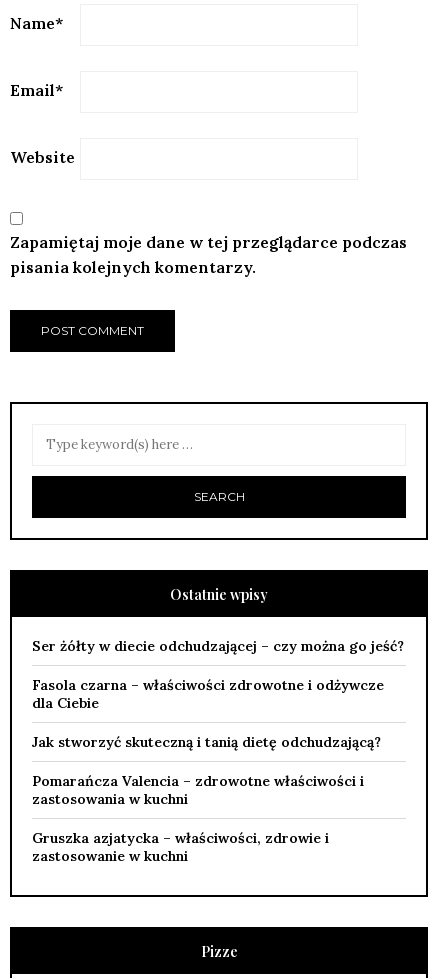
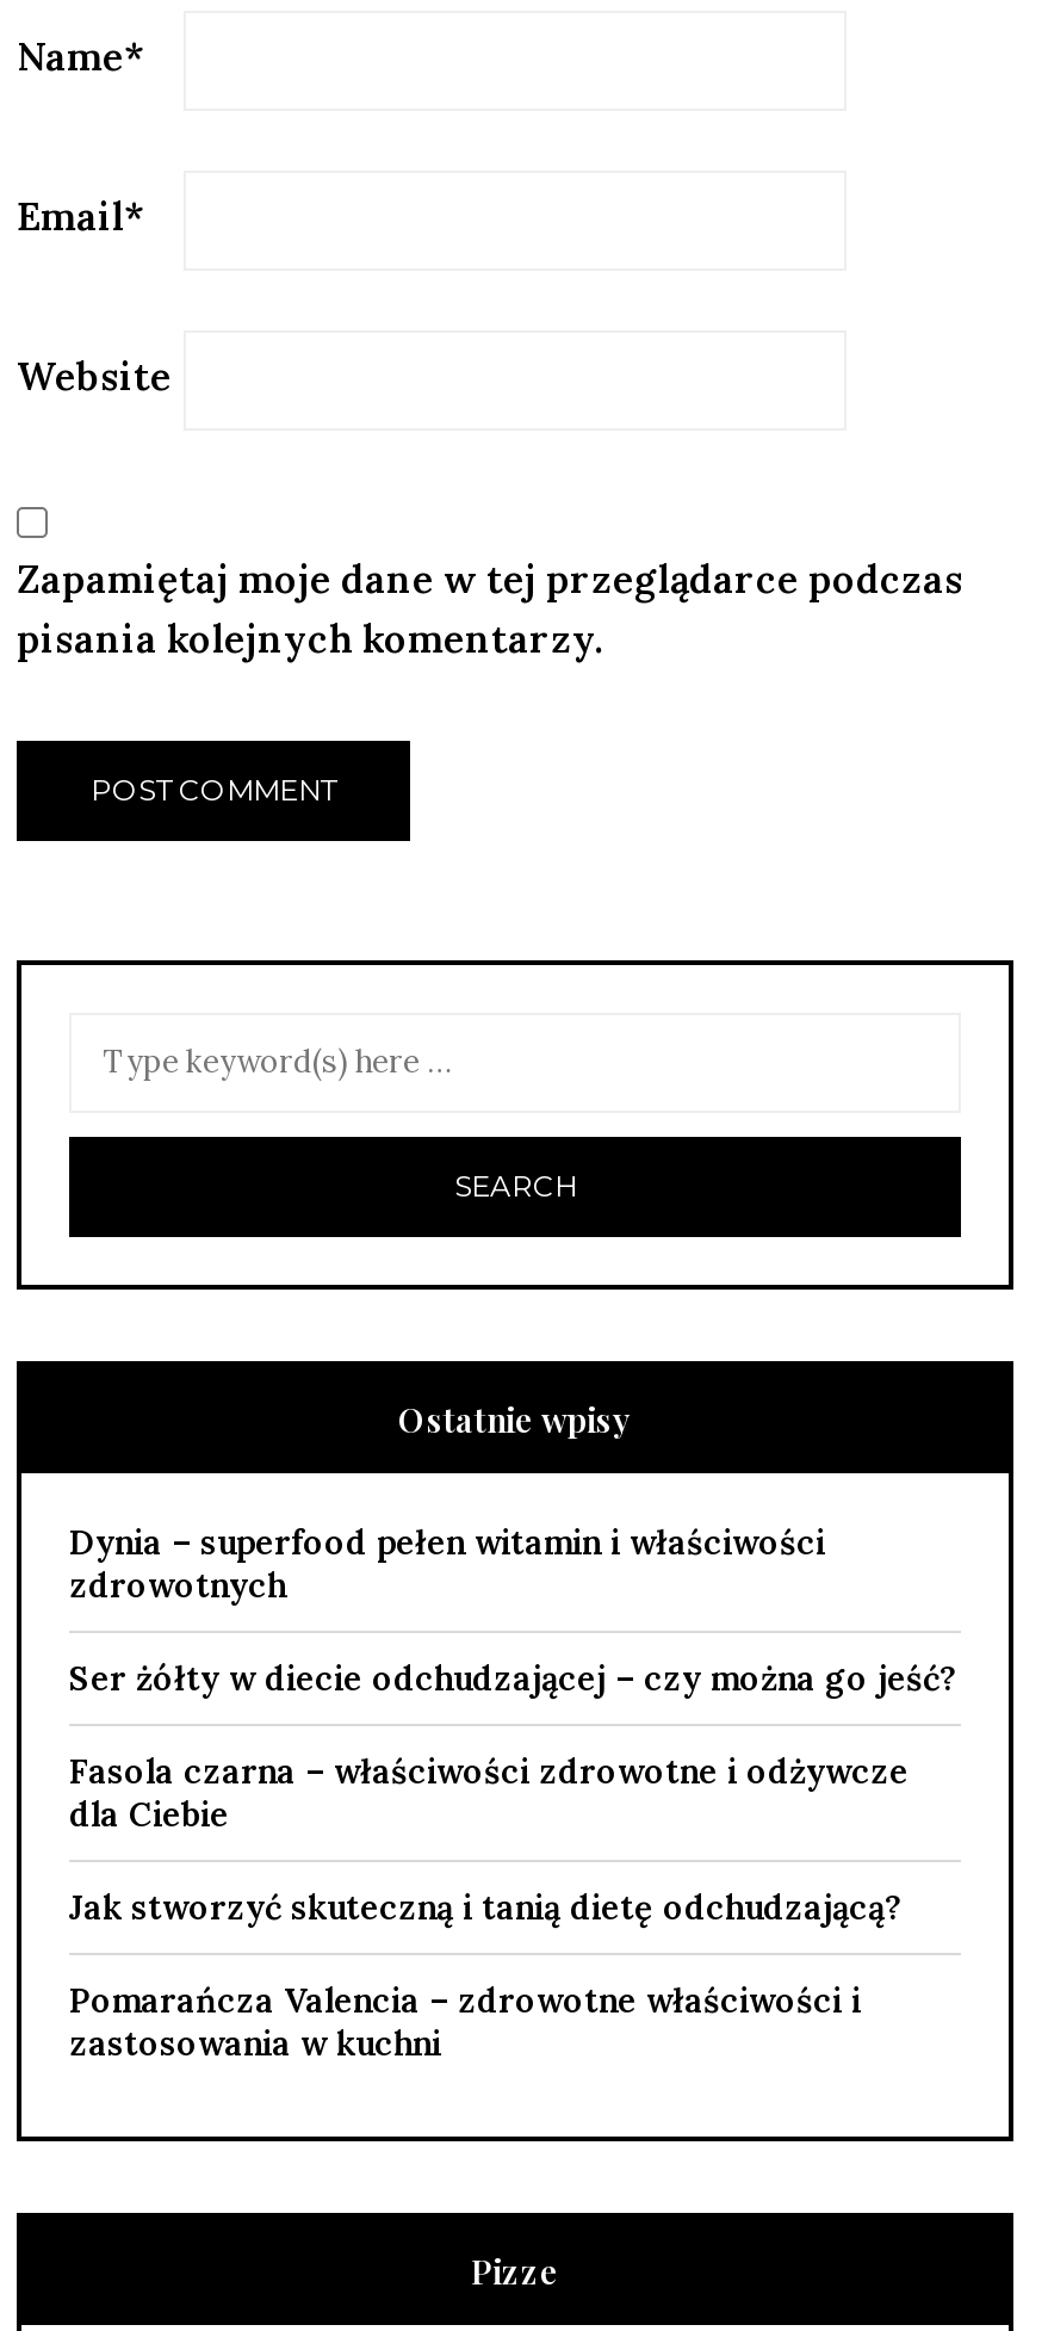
+ Dynia – superfood pełen witamin i właściwości
+ zdrowotnych

moved down: Ser żółty w diecie odchudzającej – czy można go jeść? | Fasola czarna – właściwości zdrowotne i odżywcze | dla Ciebie | Jak stworzyć skuteczną i tanią dietę odchudzającą? | Pomarańcza Valencia – zdrowotne właściwości i | zastosowania w kuchni

- Gruszka azjatycka – właściwości, zdrowie i
- zastosowanie w kuchni
